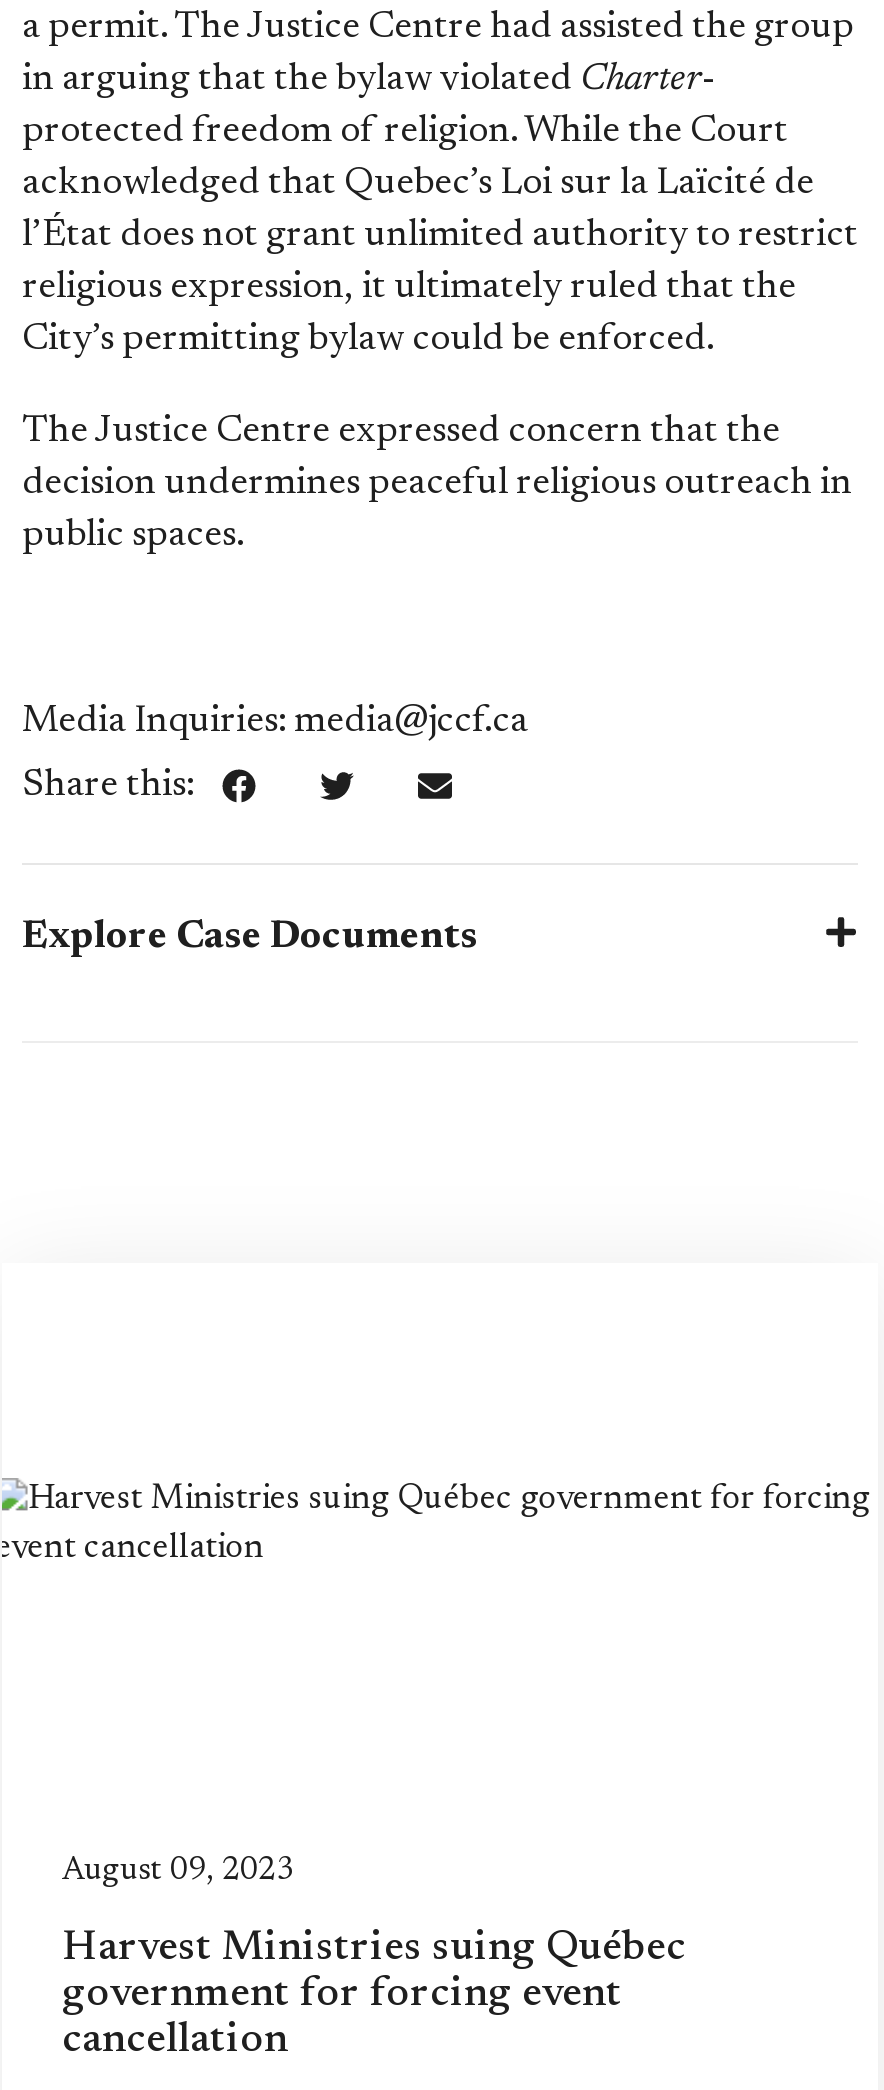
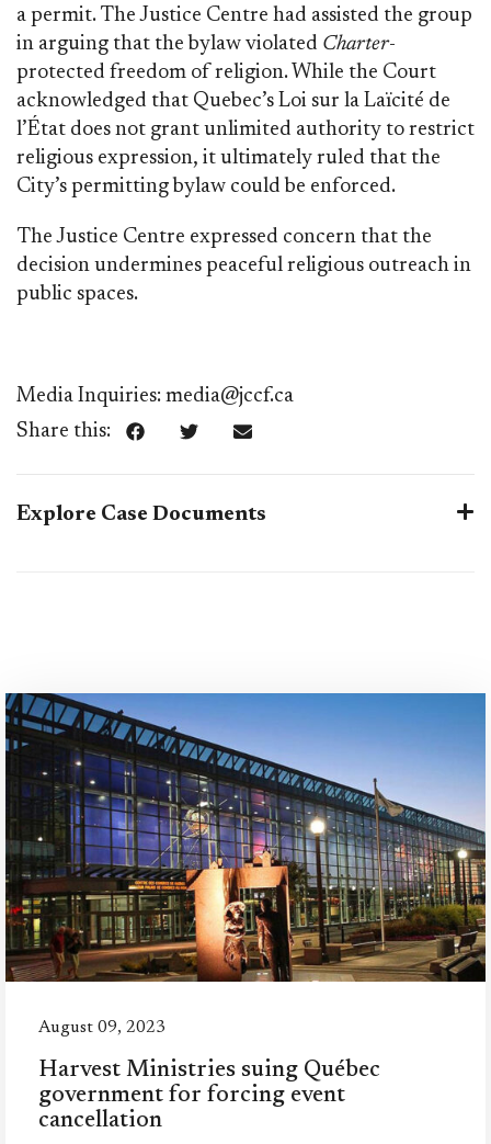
+ [image]
